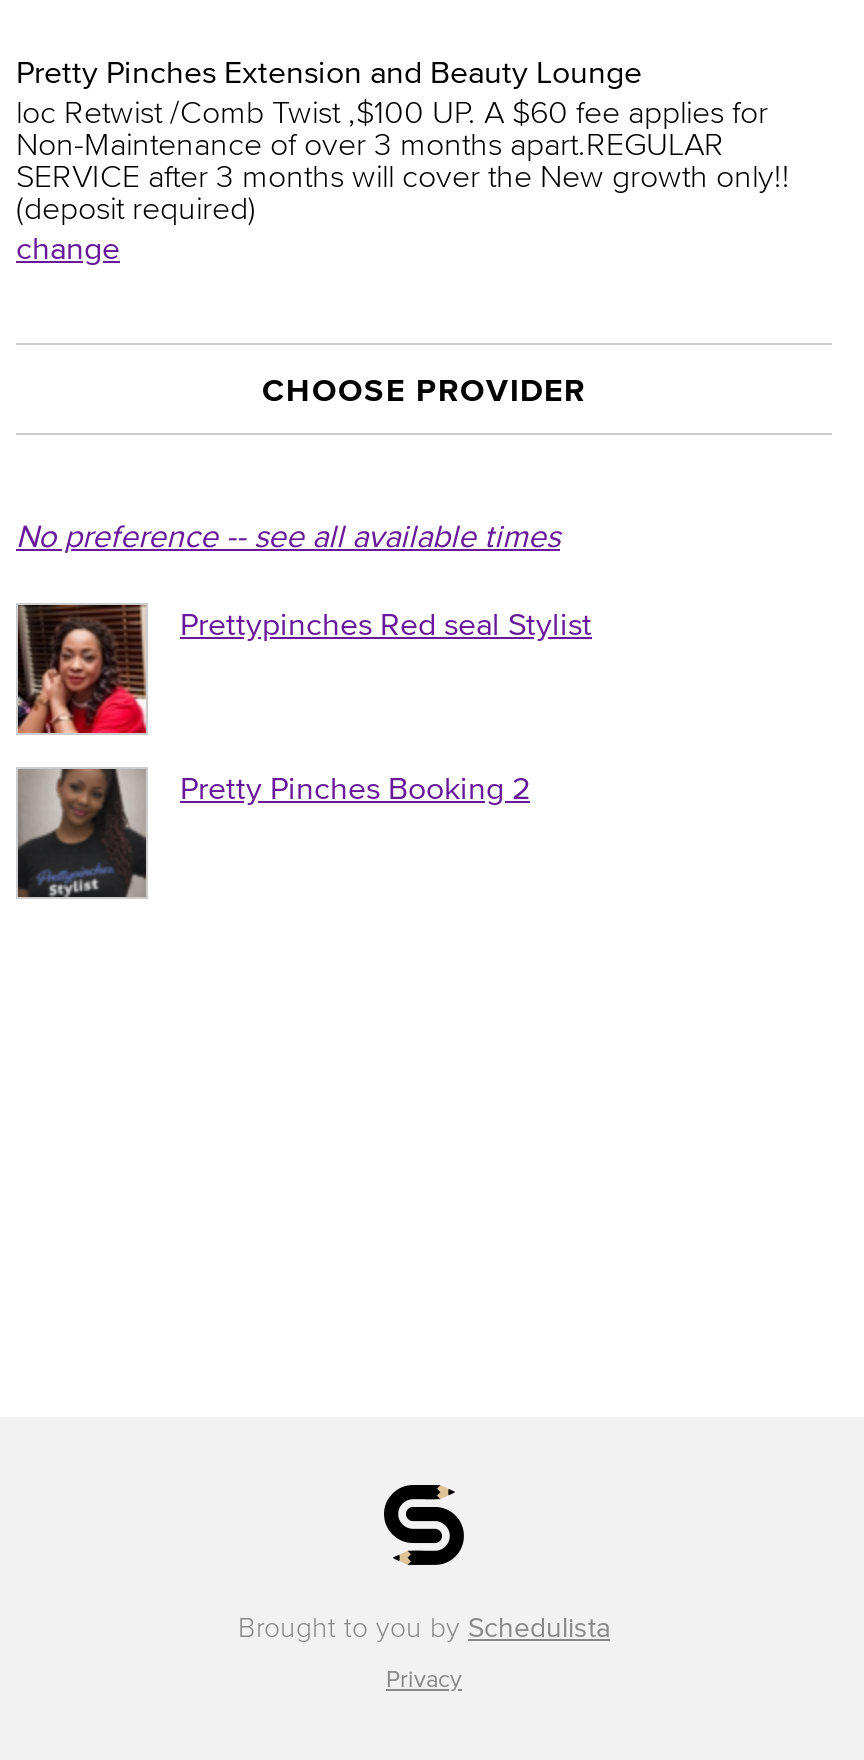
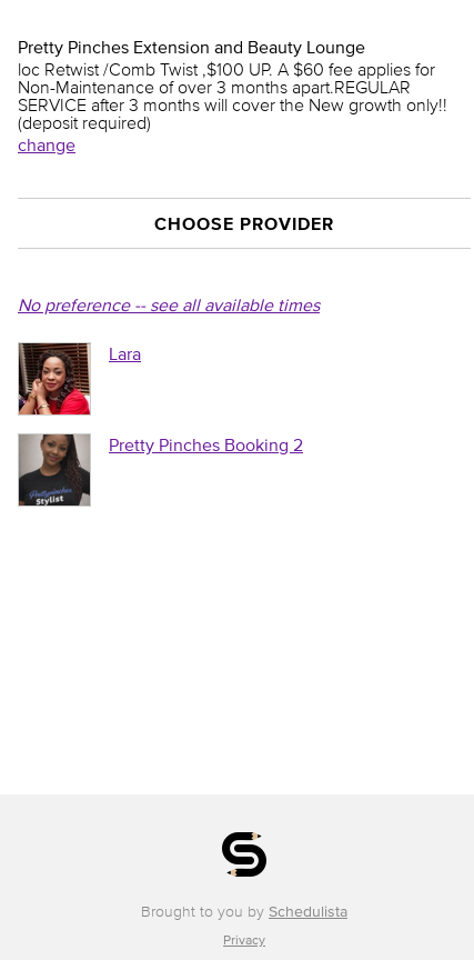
- Prettypinches Red seal Stylist
+ Lara
